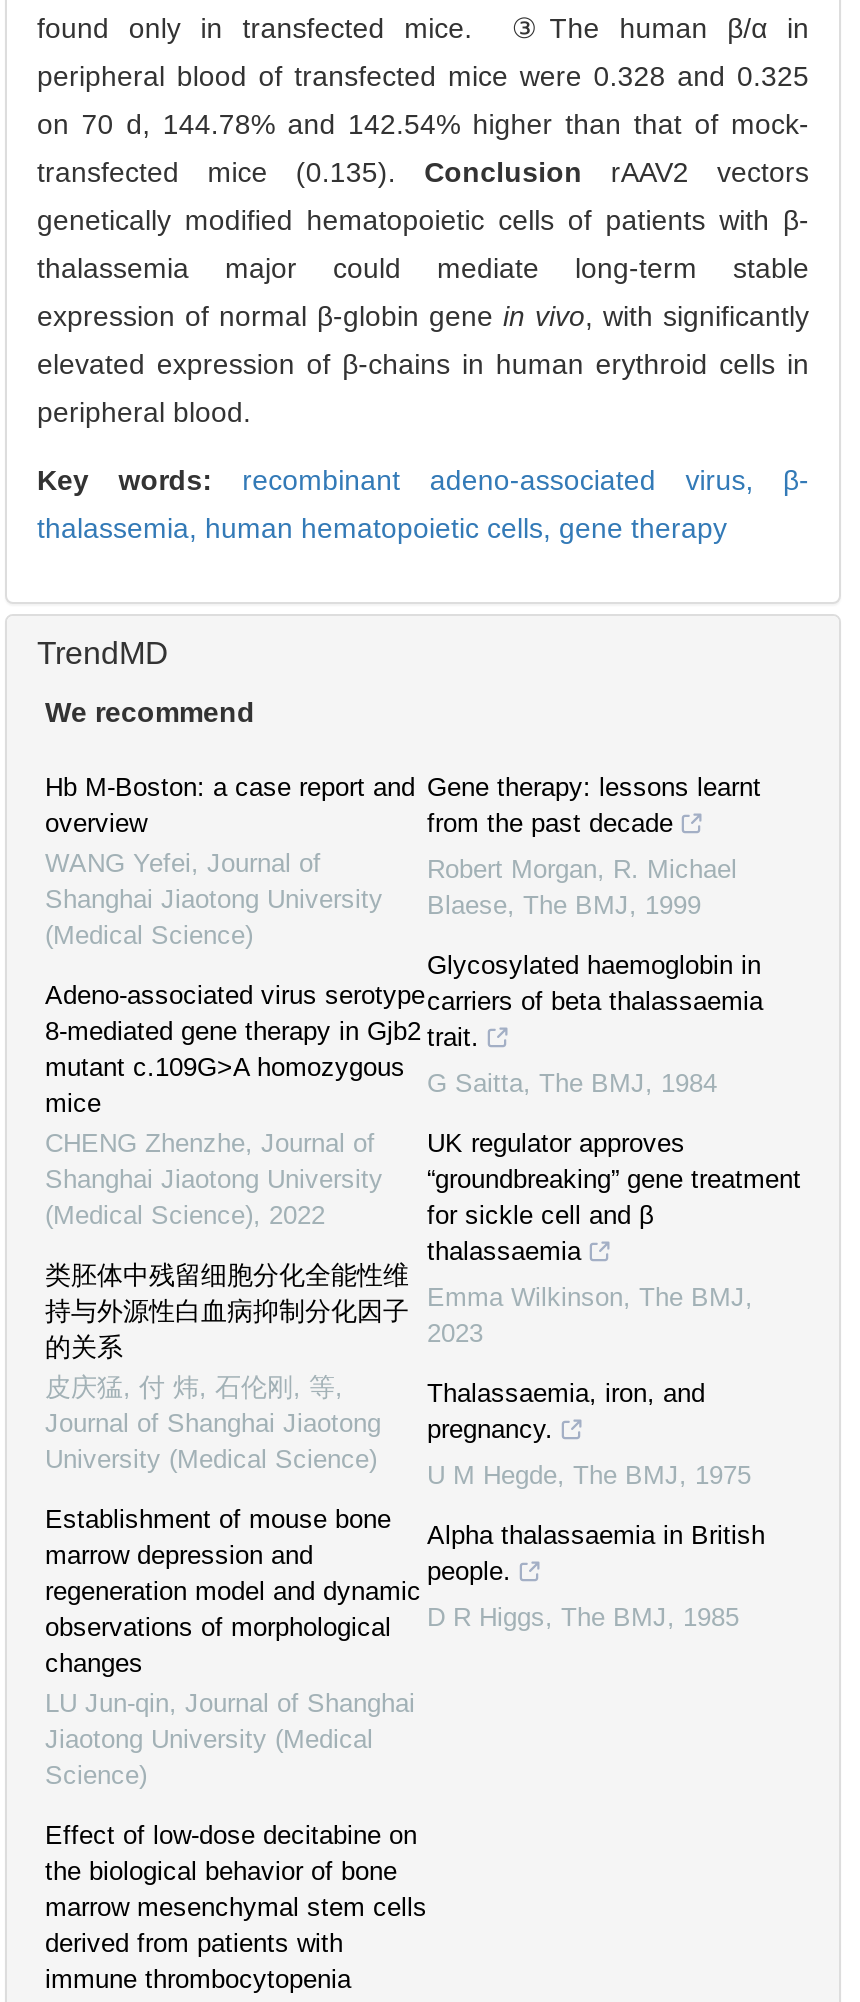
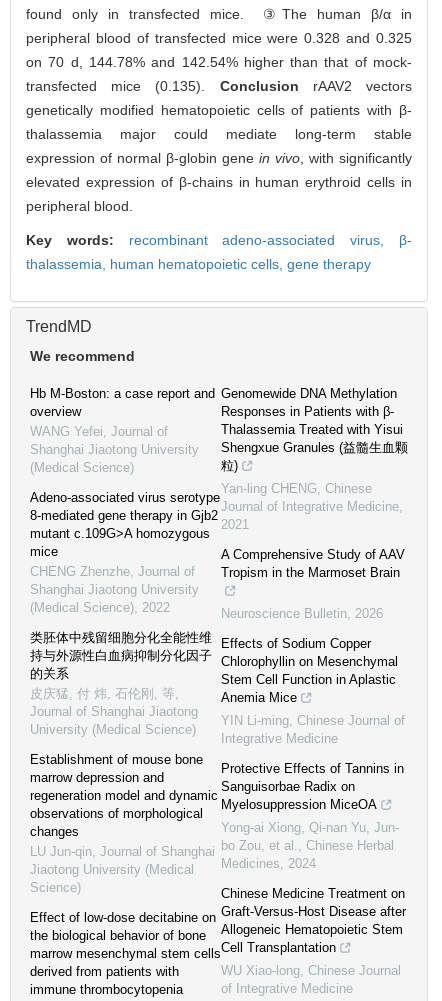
- Gene therapy: lessons learnt
- from the past decade
+ Genomewide DNA Methylation
+ Responses in Patients with β-
+ Thalassemia Treated with Yisui
+ Shengxue Granules (益髓生血颗
+ 粒)

- Robert Morgan, R. Michael
- Blaese, The BMJ, 1999
+ Yan-ling CHENG, Chinese
+ Journal of Integrative Medicine,
+ 2021

- Glycosylated haemoglobin in
- carriers of beta thalassaemia
- trait.
+ A Comprehensive Study of AAV
+ Tropism in the Marmoset Brain

- G Saitta, The BMJ, 1984
+ Neuroscience Bulletin, 2026

- UK regulator approves
- “groundbreaking” gene treatment
- for sickle cell and β
- thalassaemia
+ Effects of Sodium Copper
+ Chlorophyllin on Mesenchymal
+ Stem Cell Function in Aplastic
+ Anemia Mice

- Emma Wilkinson, The BMJ,
- 2023
+ YIN Li-ming, Chinese Journal of
+ Integrative Medicine

- Thalassaemia, iron, and
- pregnancy.
+ Protective Effects of Tannins in
+ Sanguisorbae Radix on
+ Myelosuppression MiceOA

- U M Hegde, The BMJ, 1975
+ Yong-ai Xiong, Qi-nan Yu, Jun-
+ bo Zou, et al., Chinese Herbal
+ Medicines, 2024

- Alpha thalassaemia in British
- people.
+ Chinese Medicine Treatment on
+ Graft-Versus-Host Disease after
+ Allogeneic Hematopoietic Stem
+ Cell Transplantation

- D R Higgs, The BMJ, 1985
+ WU Xiao-long, Chinese Journal
+ of Integrative Medicine
